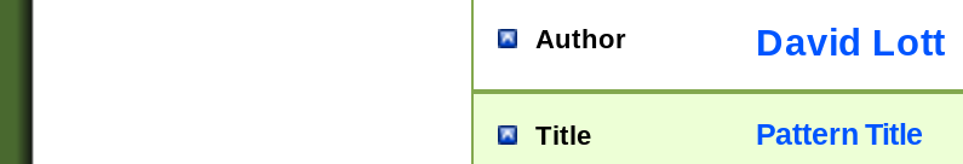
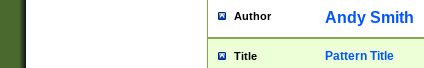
- David Lott
+ Andy Smith
